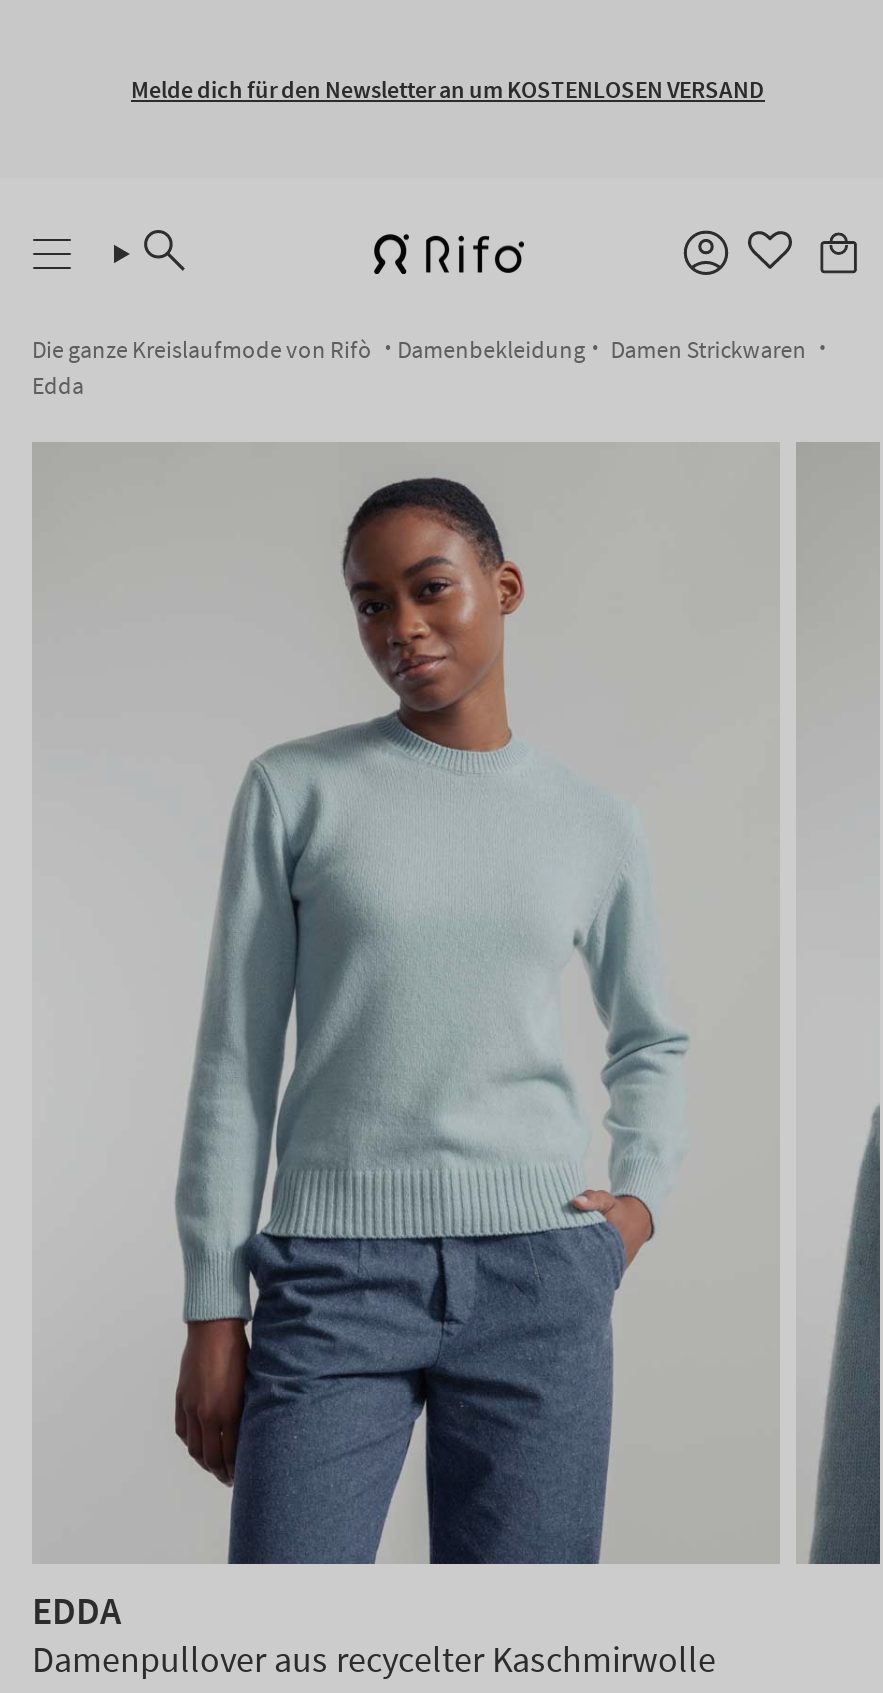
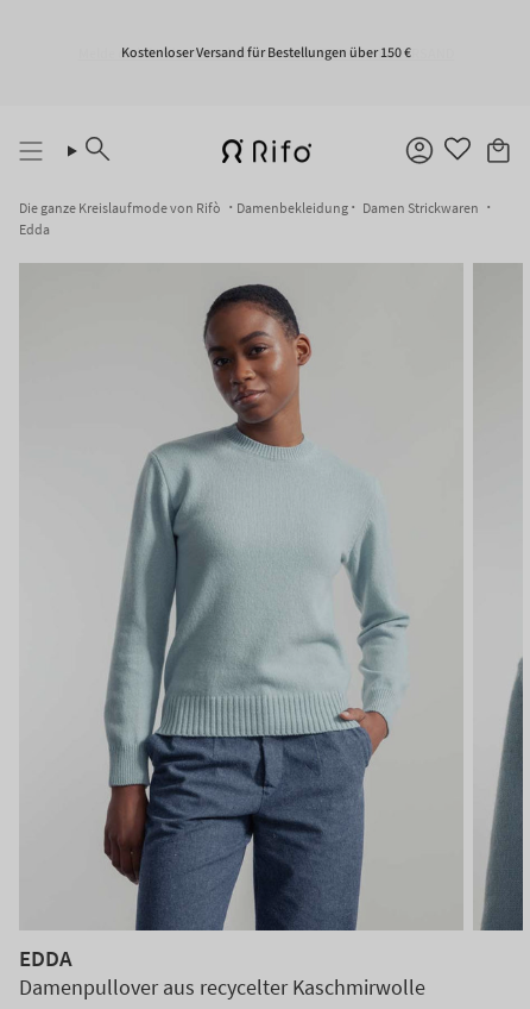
- Melde dich für den Newsletter an um KOSTENLOSEN VERSAND
+ Kostenloser Versand für Bestellungen über 150 €
